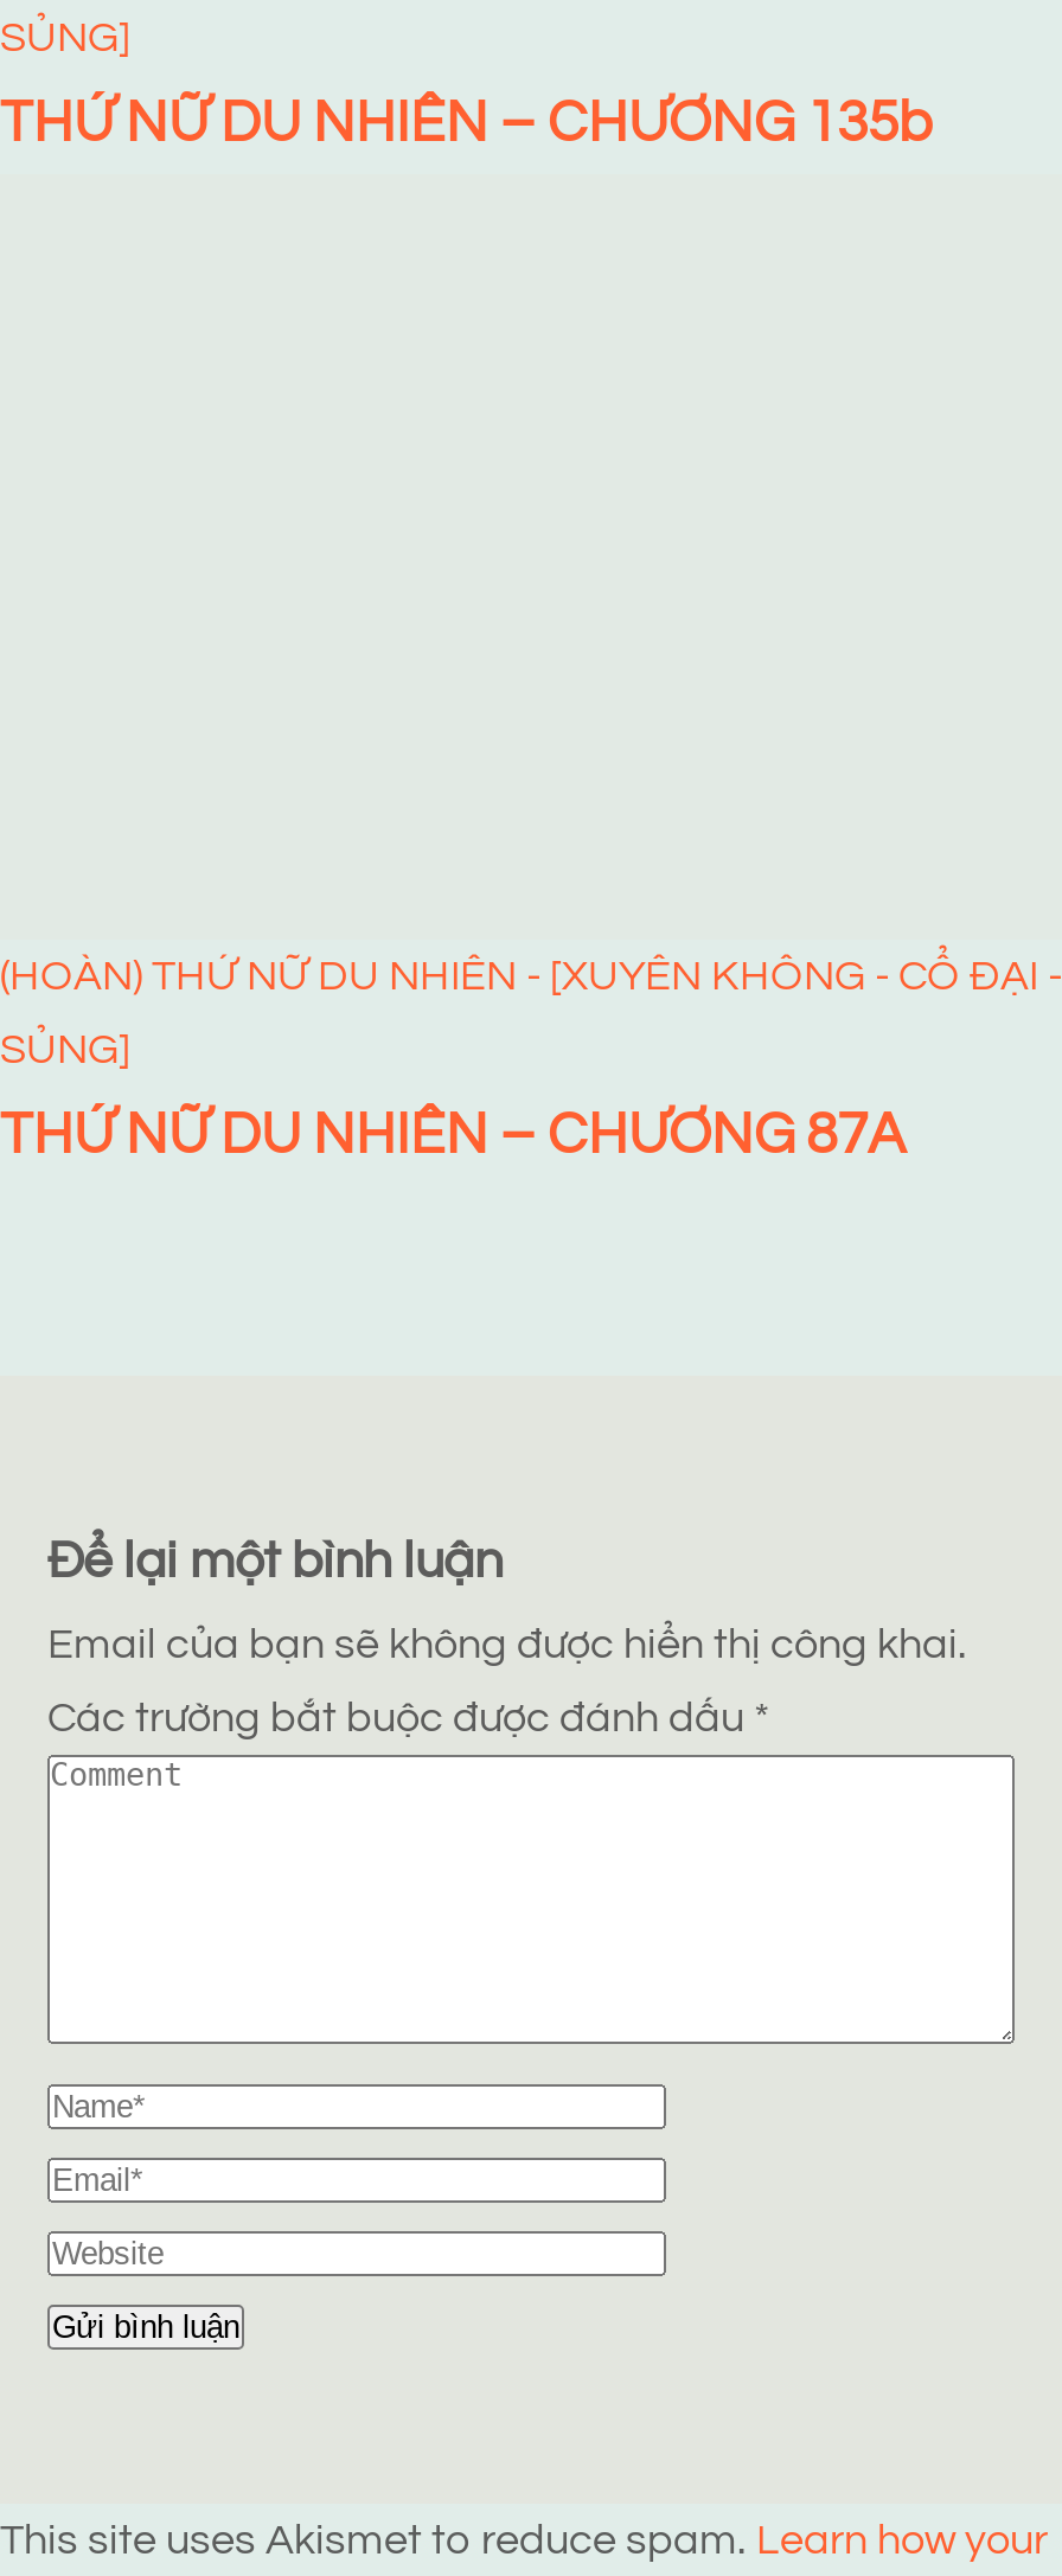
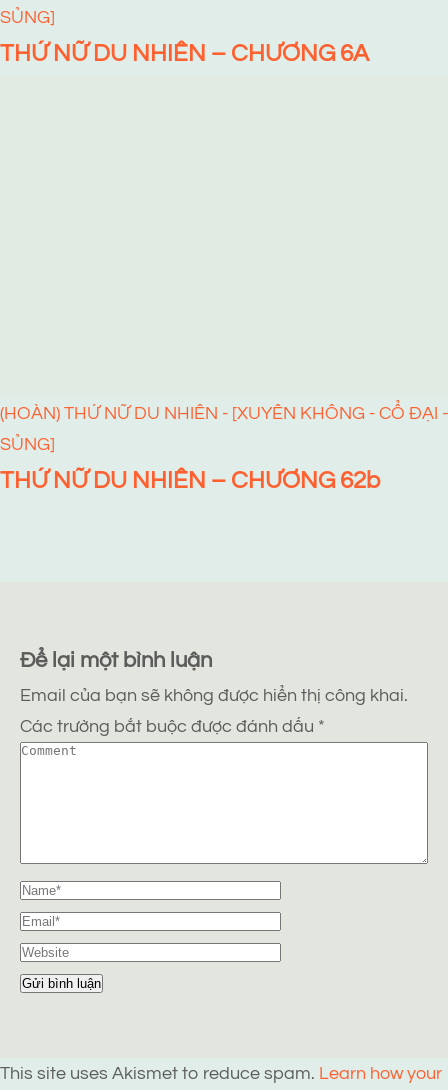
- THỨ NỮ DU NHIÊN – CHƯƠNG 135b
+ THỨ NỮ DU NHIÊN – CHƯƠNG 6A

- THỨ NỮ DU NHIÊN – CHƯƠNG 87A
+ THỨ NỮ DU NHIÊN – CHƯƠNG 62b
